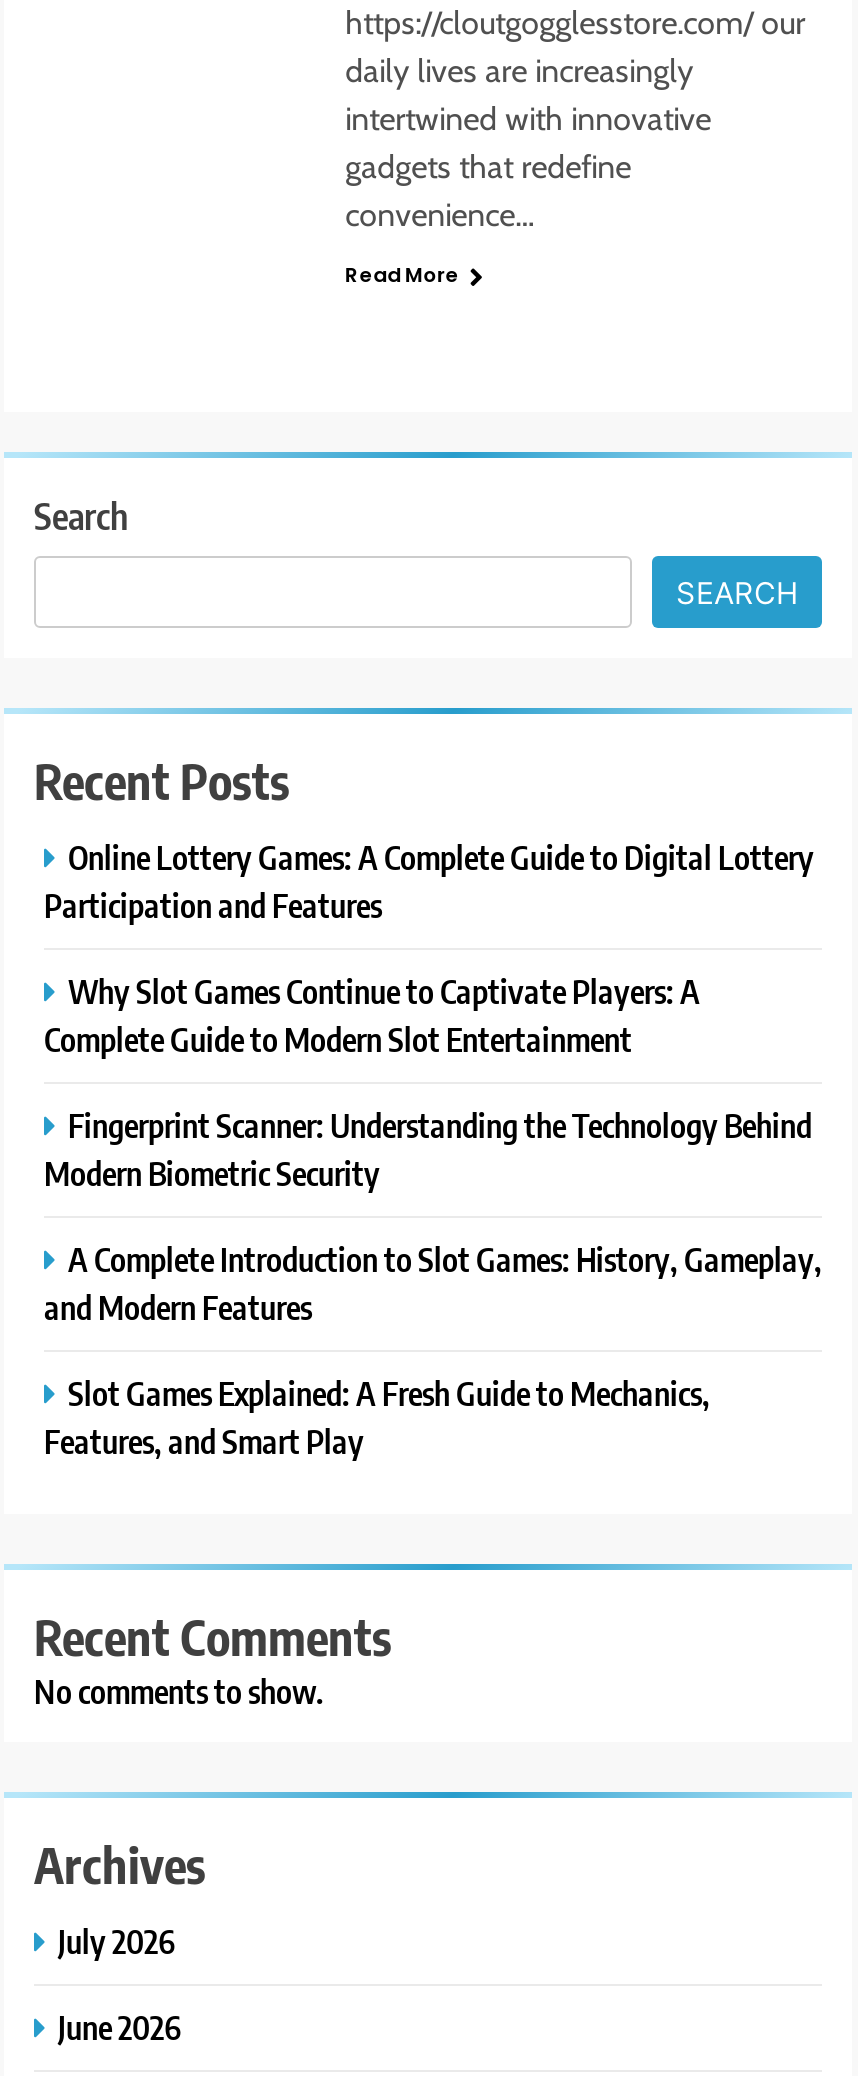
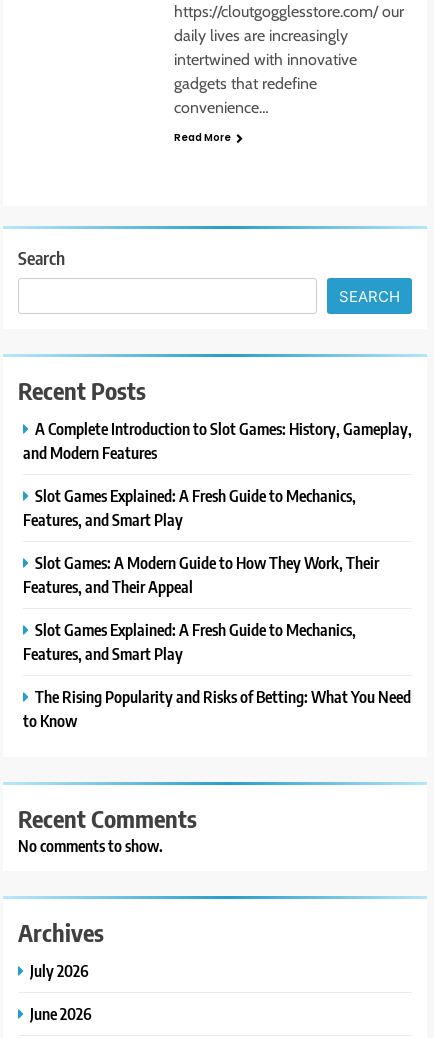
- Online Lottery Games: A Complete Guide to Digital Lottery
- Participation and Features
- Why Slot Games Continue to Captivate Players: A
- Complete Guide to Modern Slot Entertainment
- Fingerprint Scanner: Understanding the Technology Behind
- Modern Biometric Security

moved up: A Complete Introduction to Slot Games: History, Gameplay, | and Modern Features | Slot Games Explained: A Fresh Guide to Mechanics, | Features, and Smart Play

+ Slot Games: A Modern Guide to How They Work, Their
+ Features, and Their Appeal
+ Slot Games Explained: A Fresh Guide to Mechanics,
+ Features, and Smart Play
+ The Rising Popularity and Risks of Betting: What You Need
+ to Know
